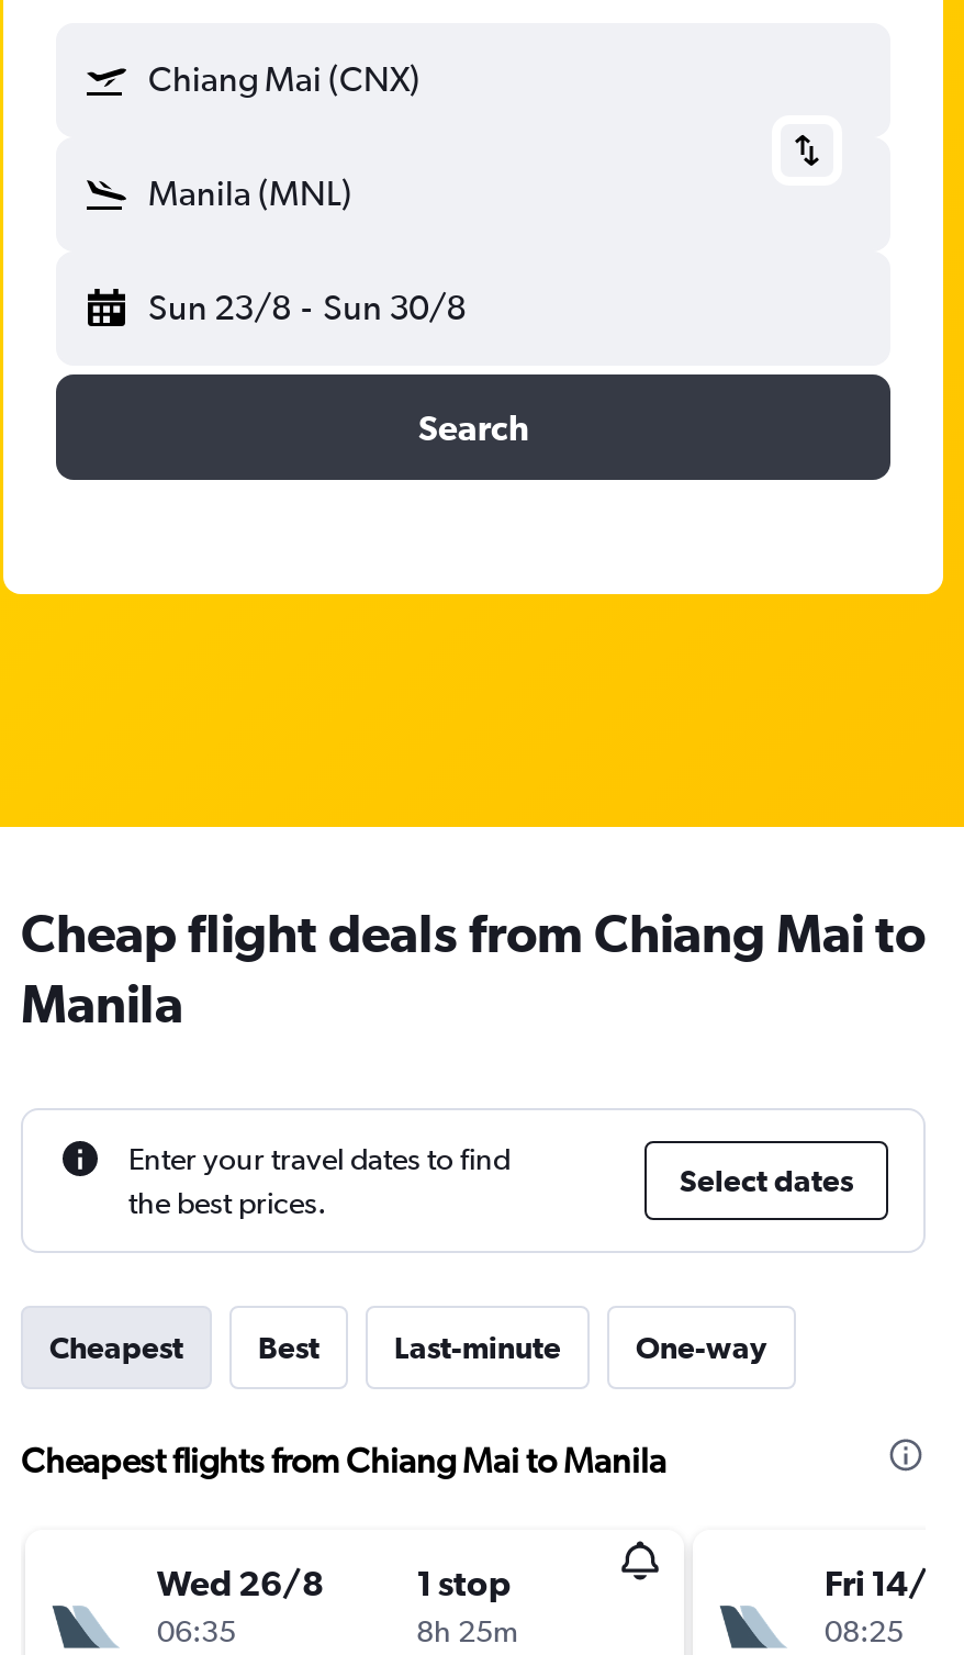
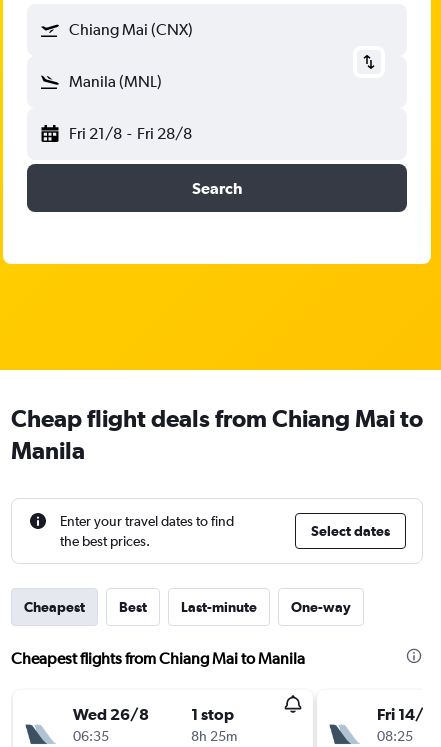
- Sun 23/8 - Sun 30/8
+ Fri 21/8 - Fri 28/8
